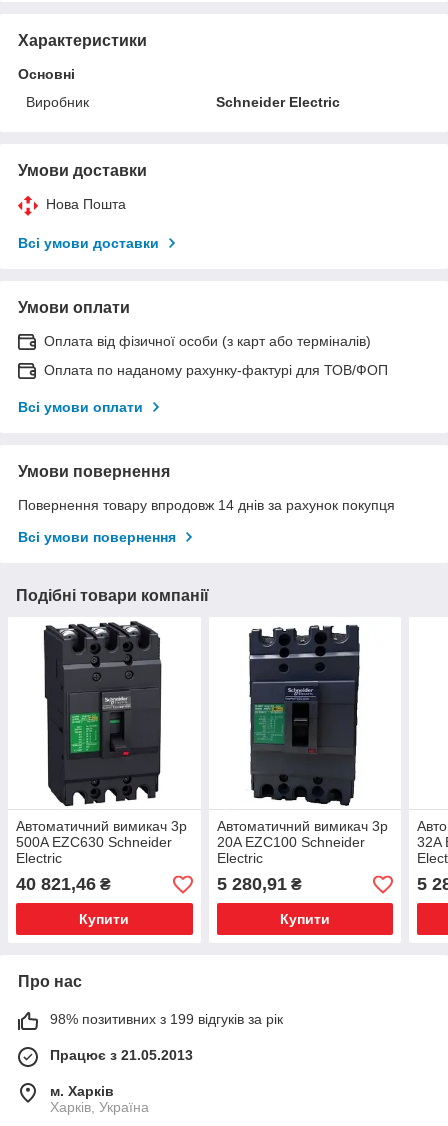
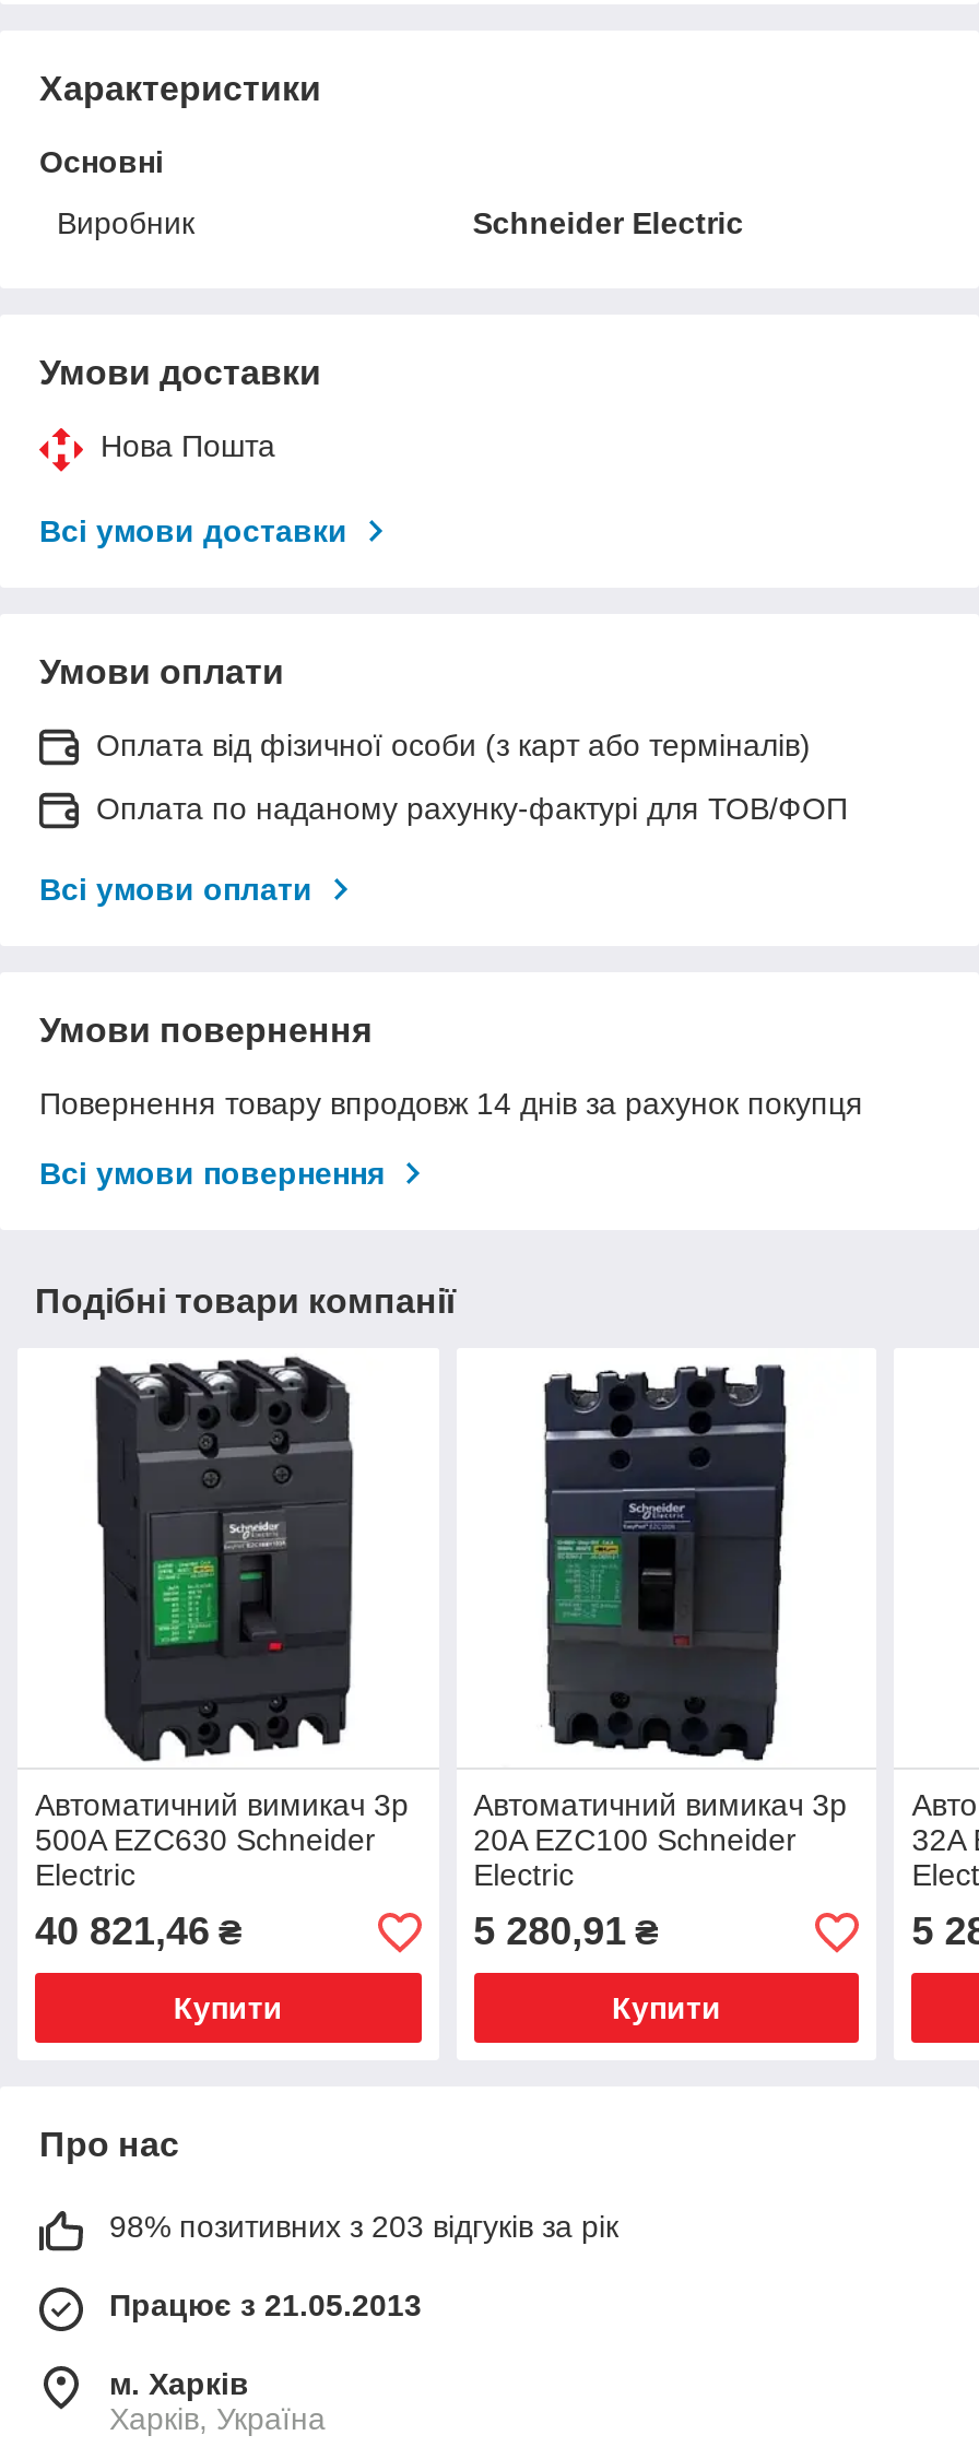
- 98% позитивних з 199 відгуків за рік
+ 98% позитивних з 203 відгуків за рік
